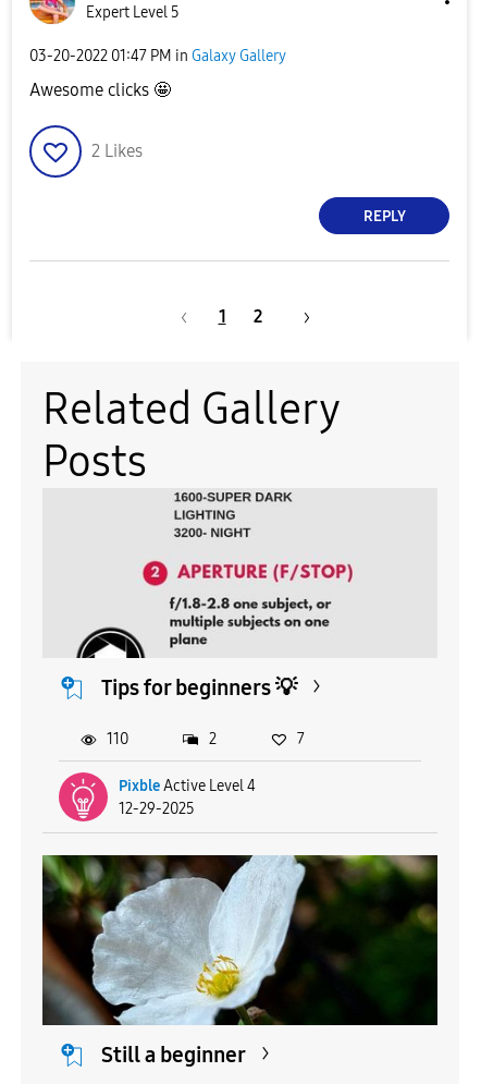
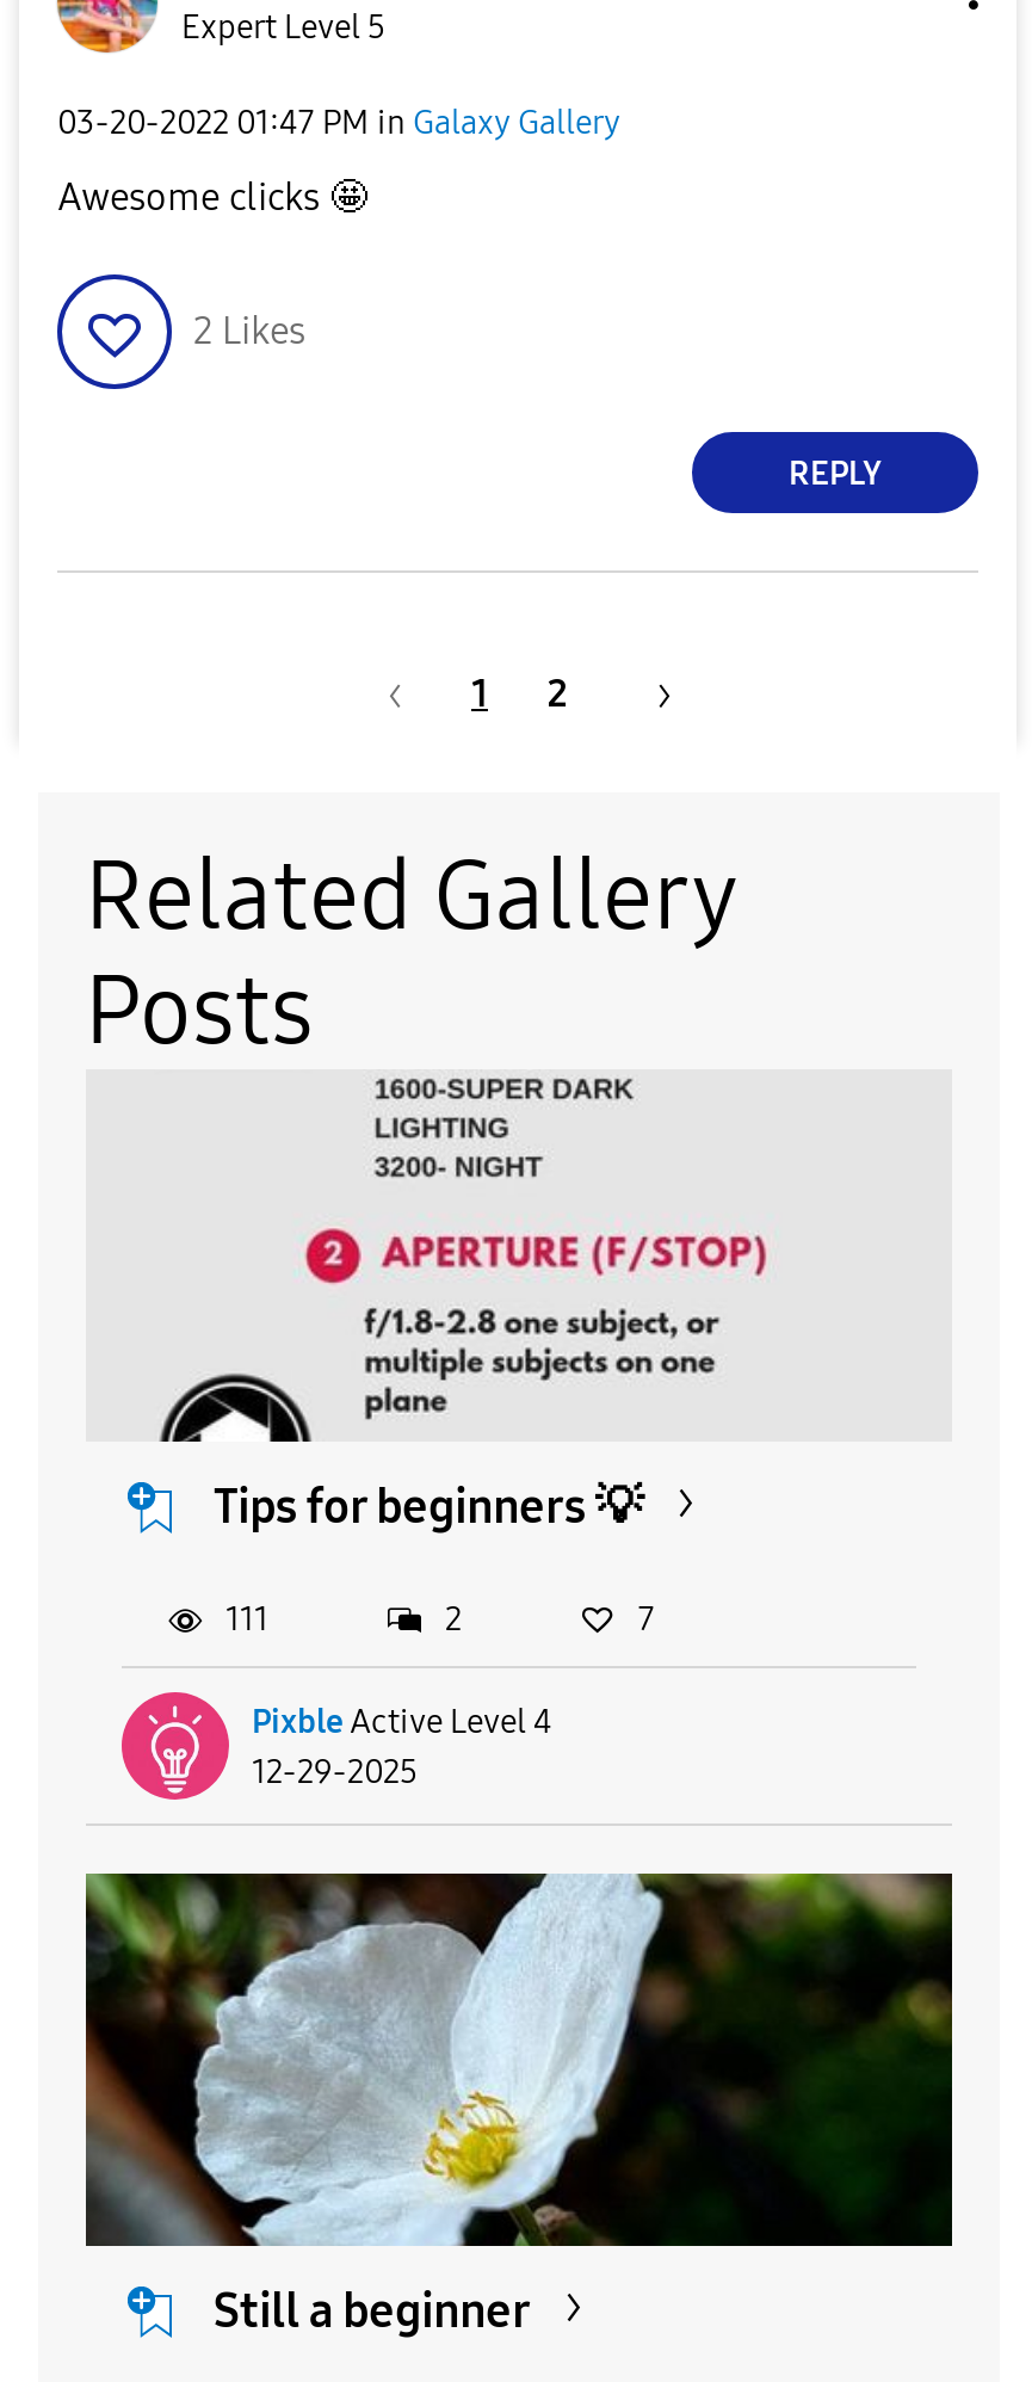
- 110
+ 111
